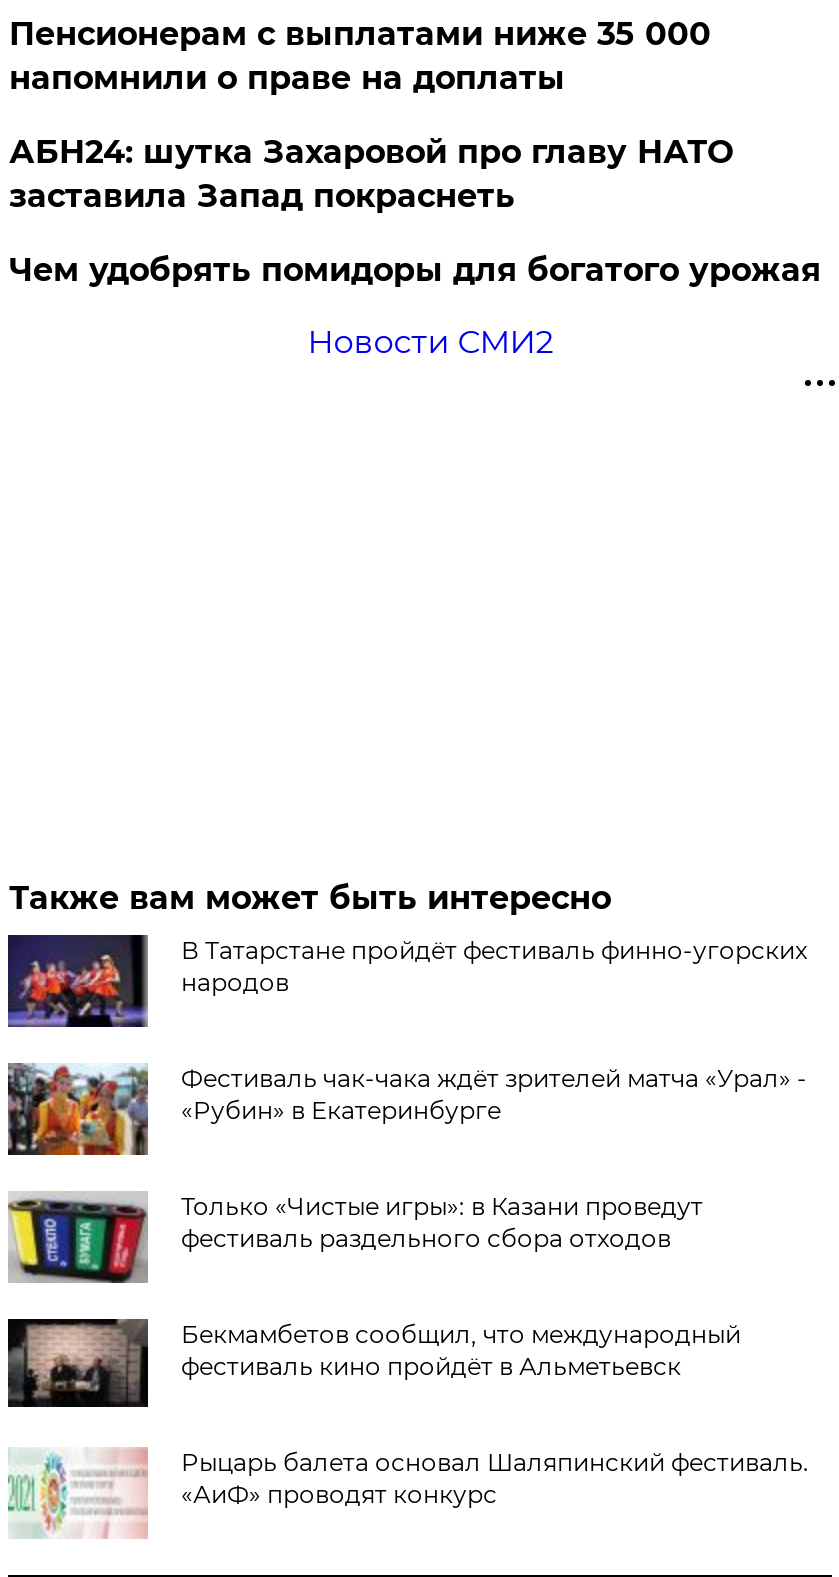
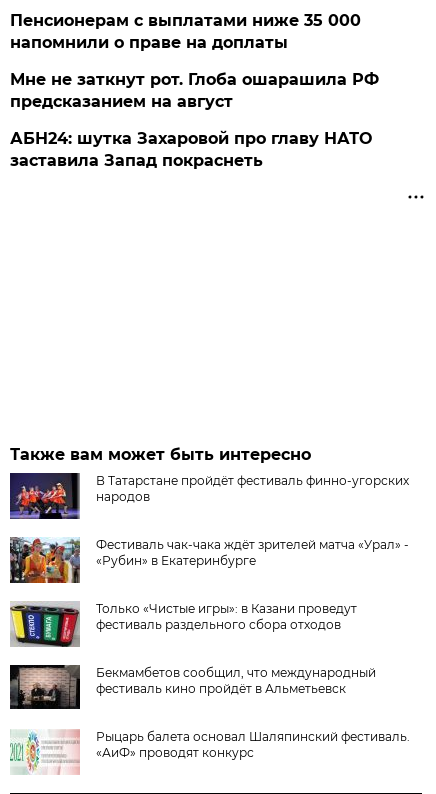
+ Мне не заткнут рот. Глоба ошарашила РФ
+ предсказанием на август

moved down: АБН24: шутка Захаровой про главу НАТО | заставила Запад покраснеть

- Чем удобрять помидоры для богатого урожая
- Новости СМИ2
